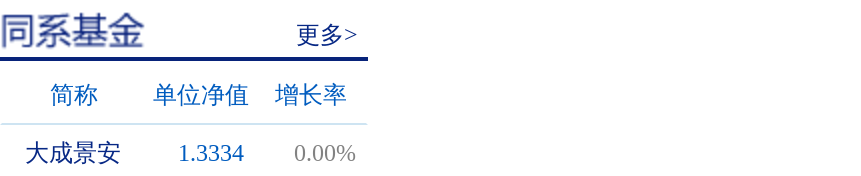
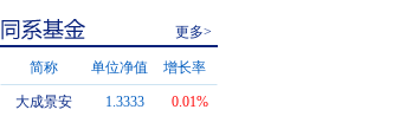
- 1.3334
+ 1.3333

- 0.00%
+ 0.01%
